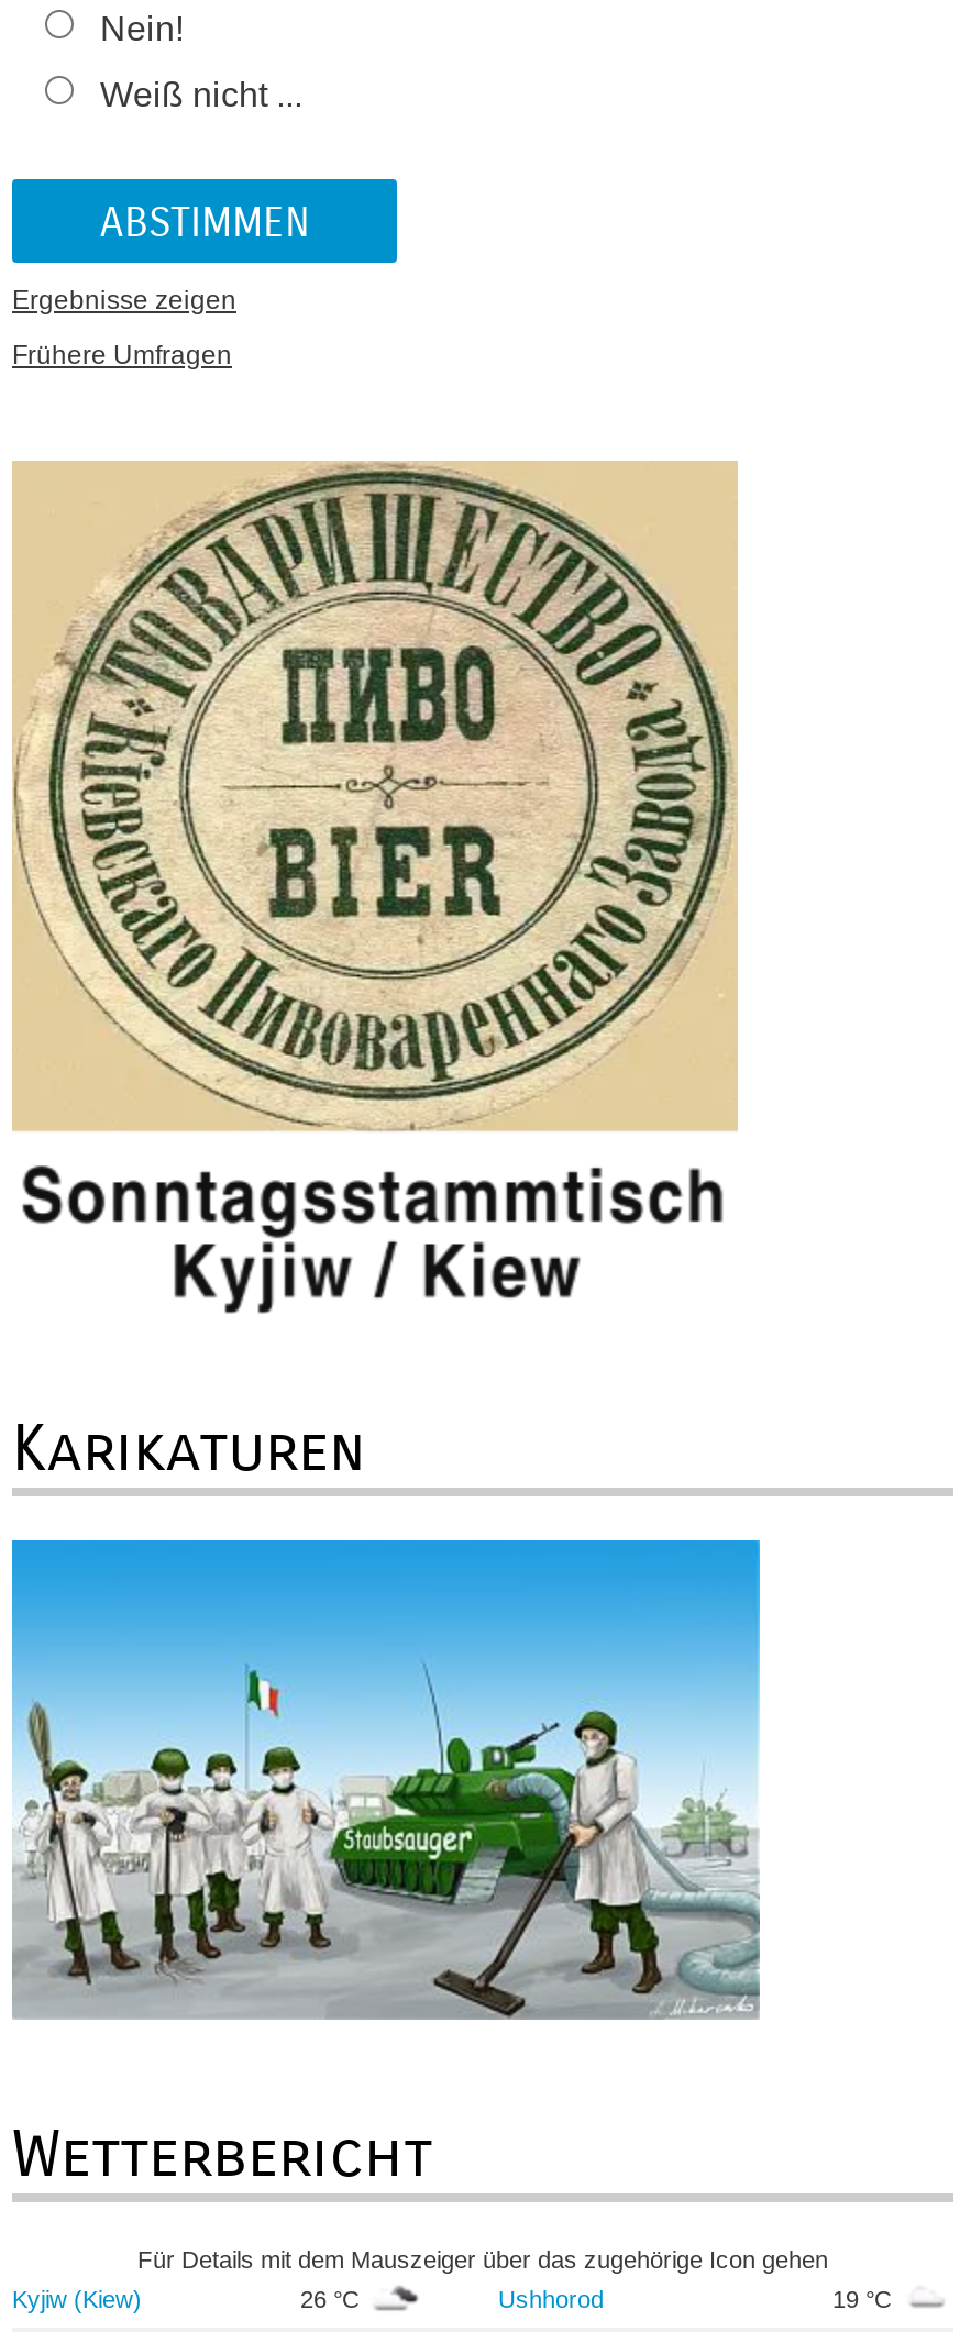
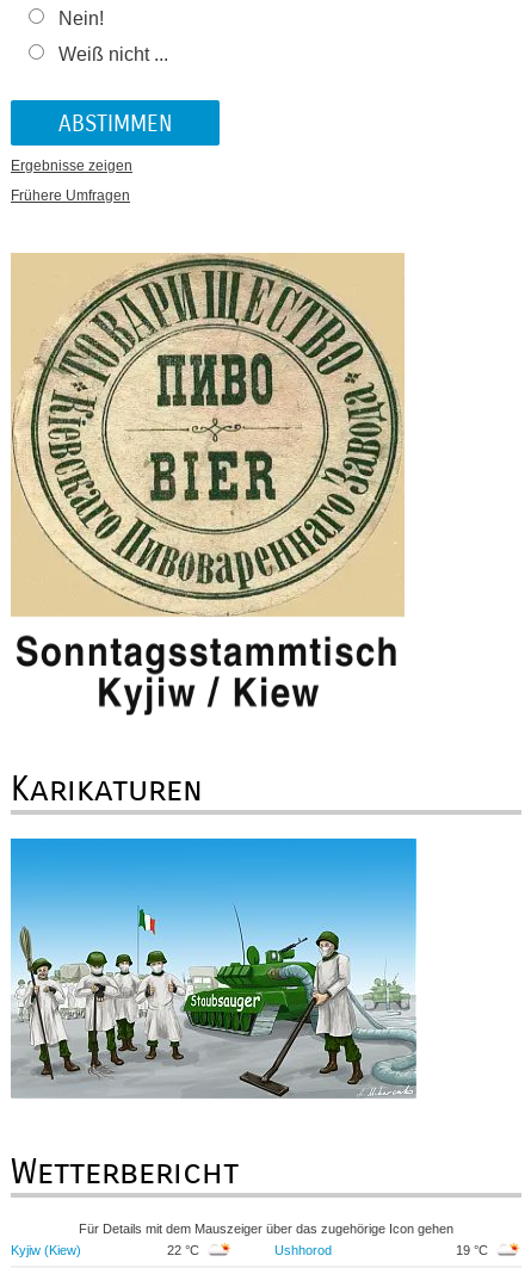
- 26 °C
+ 22 °C
